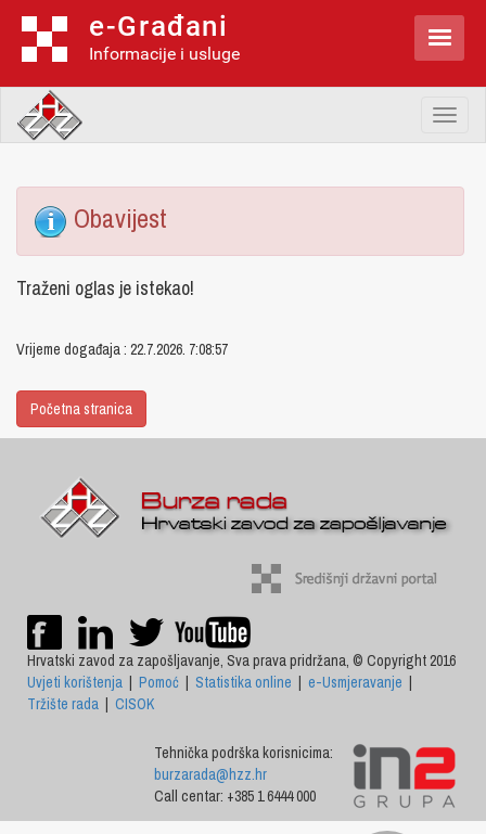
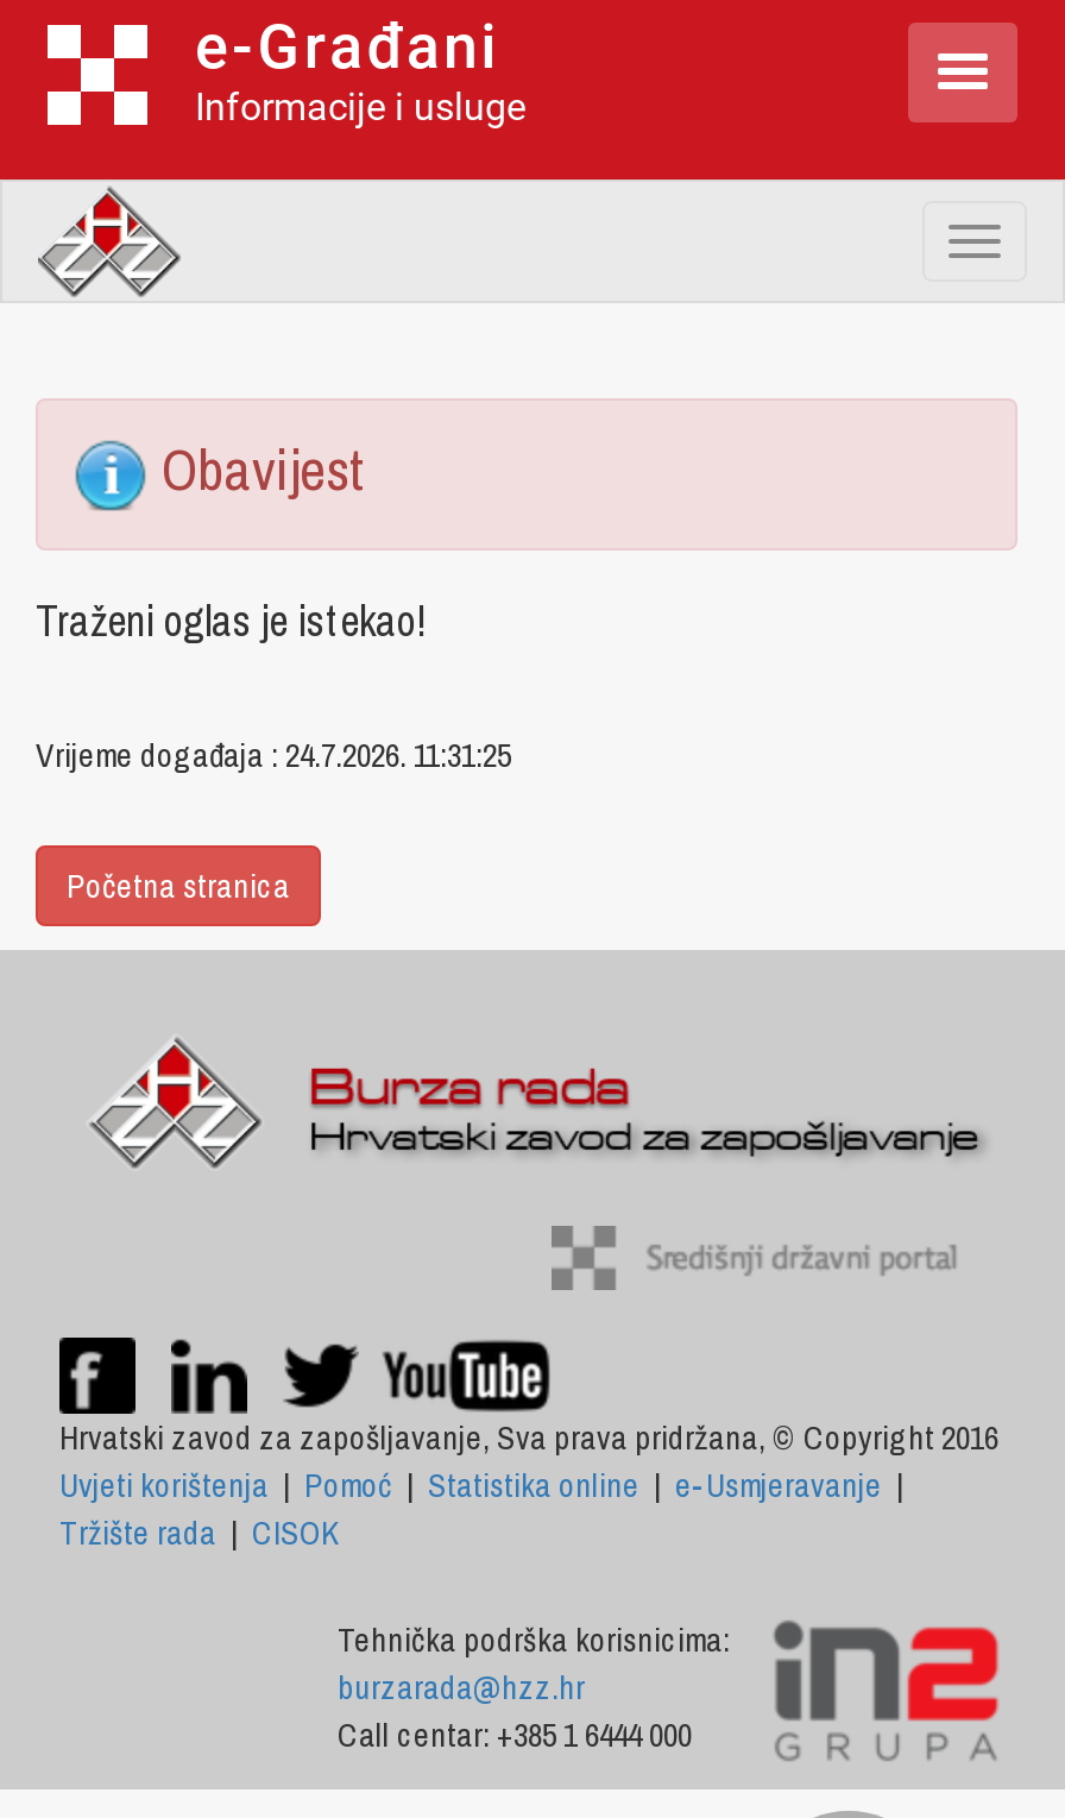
- Vrijeme događaja : 22.7.2026. 7:08:57
+ Vrijeme događaja : 24.7.2026. 11:31:25
